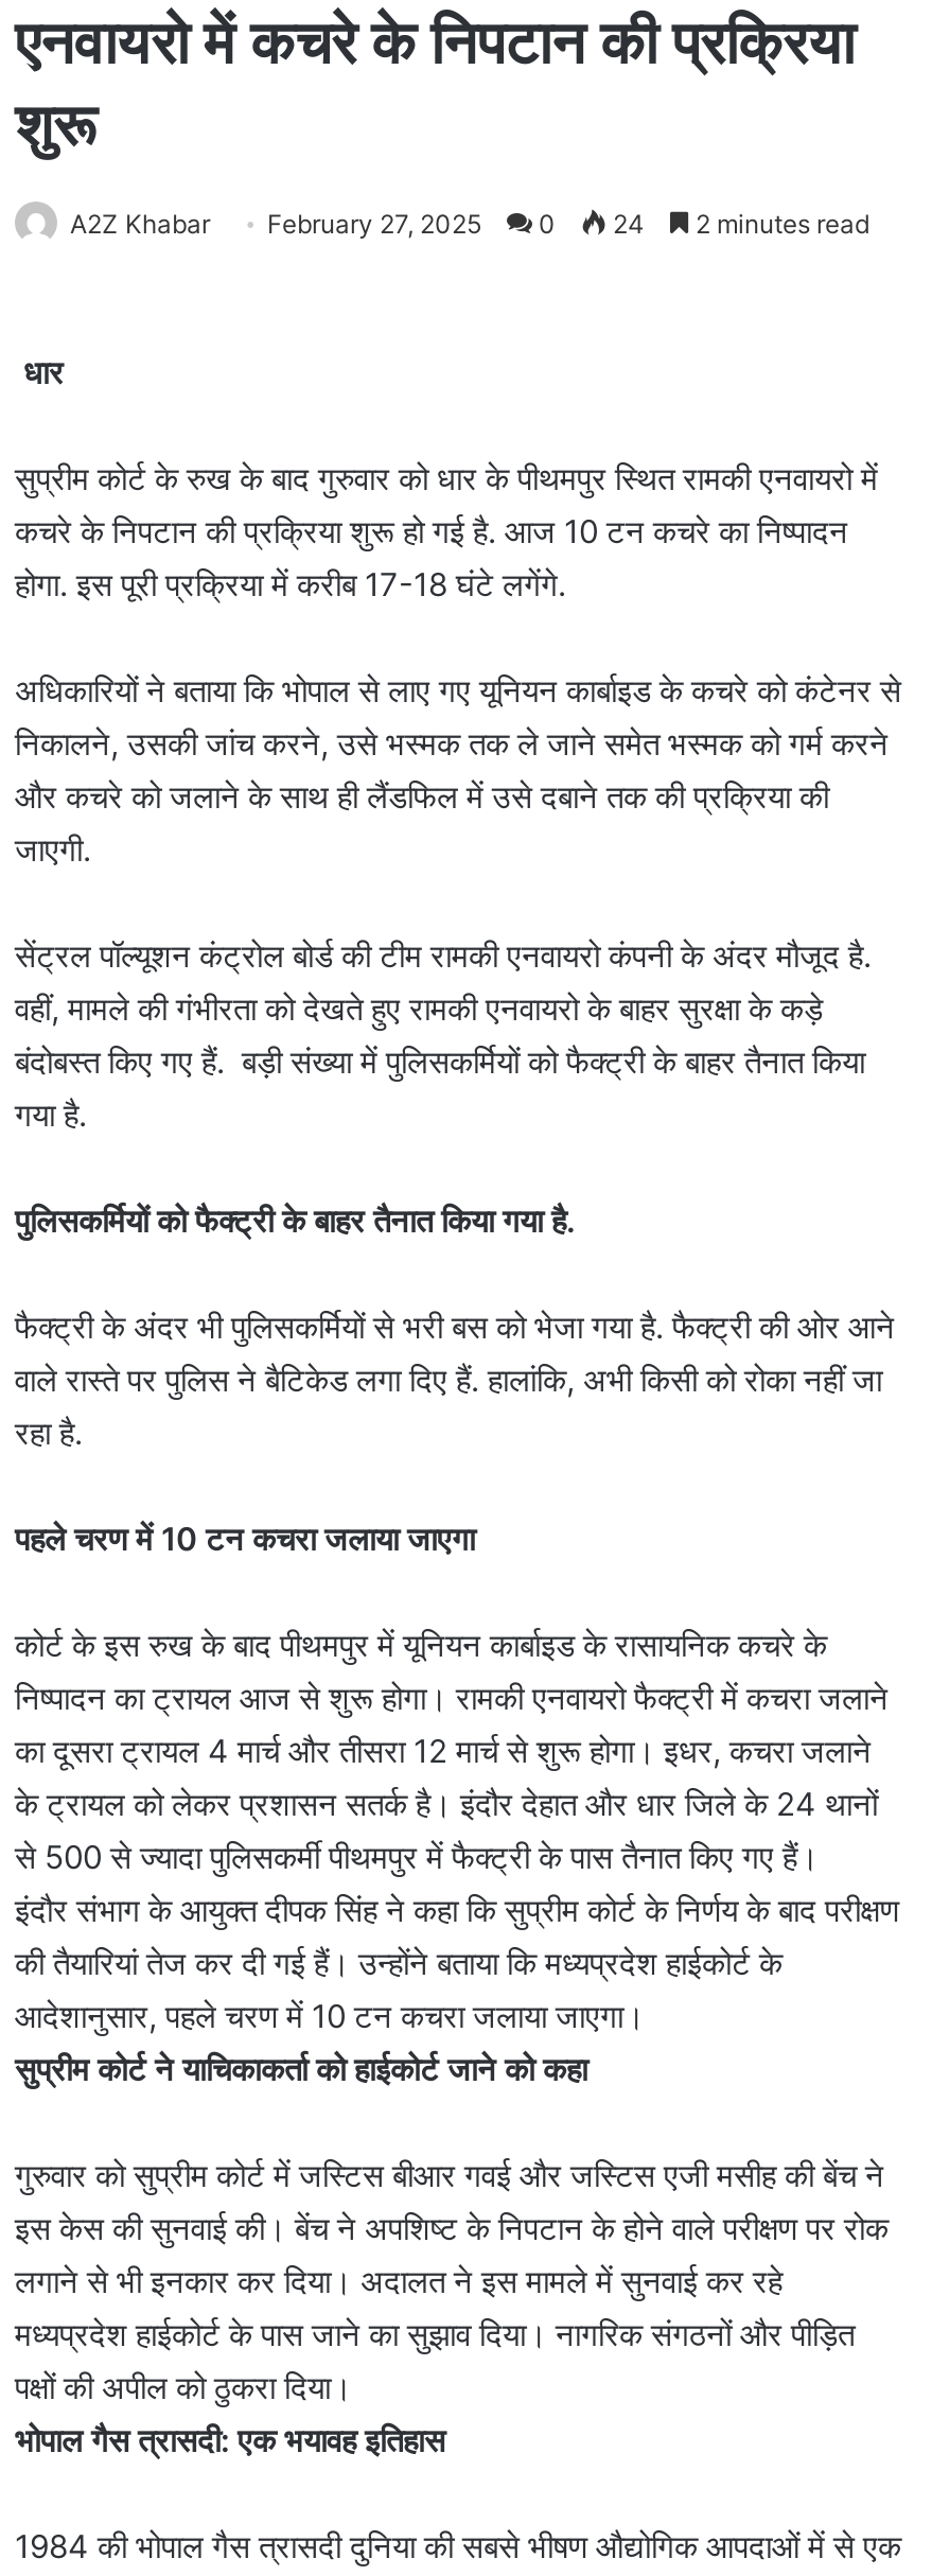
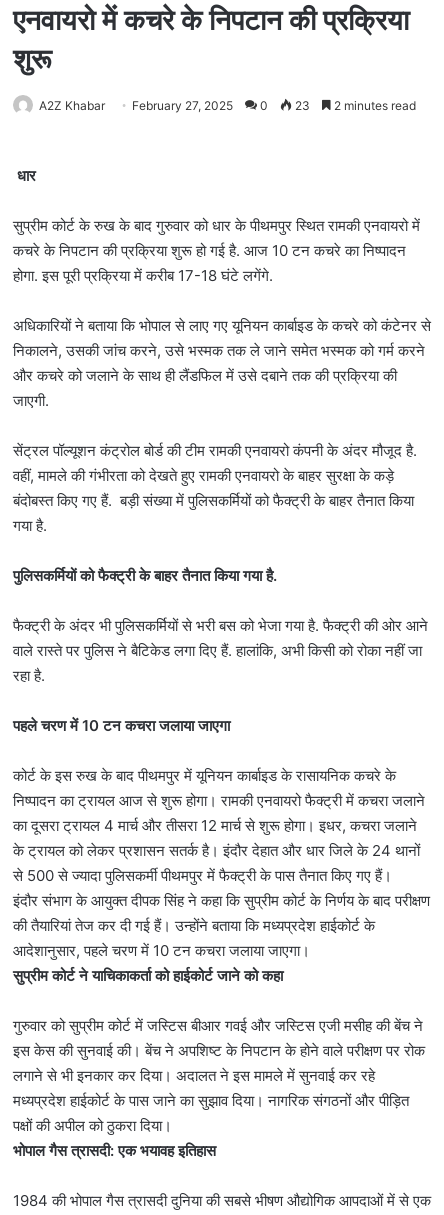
- A2Z Khabar February 27, 2025 0 24 2 minutes read
+ A2Z Khabar February 27, 2025 0 23 2 minutes read
